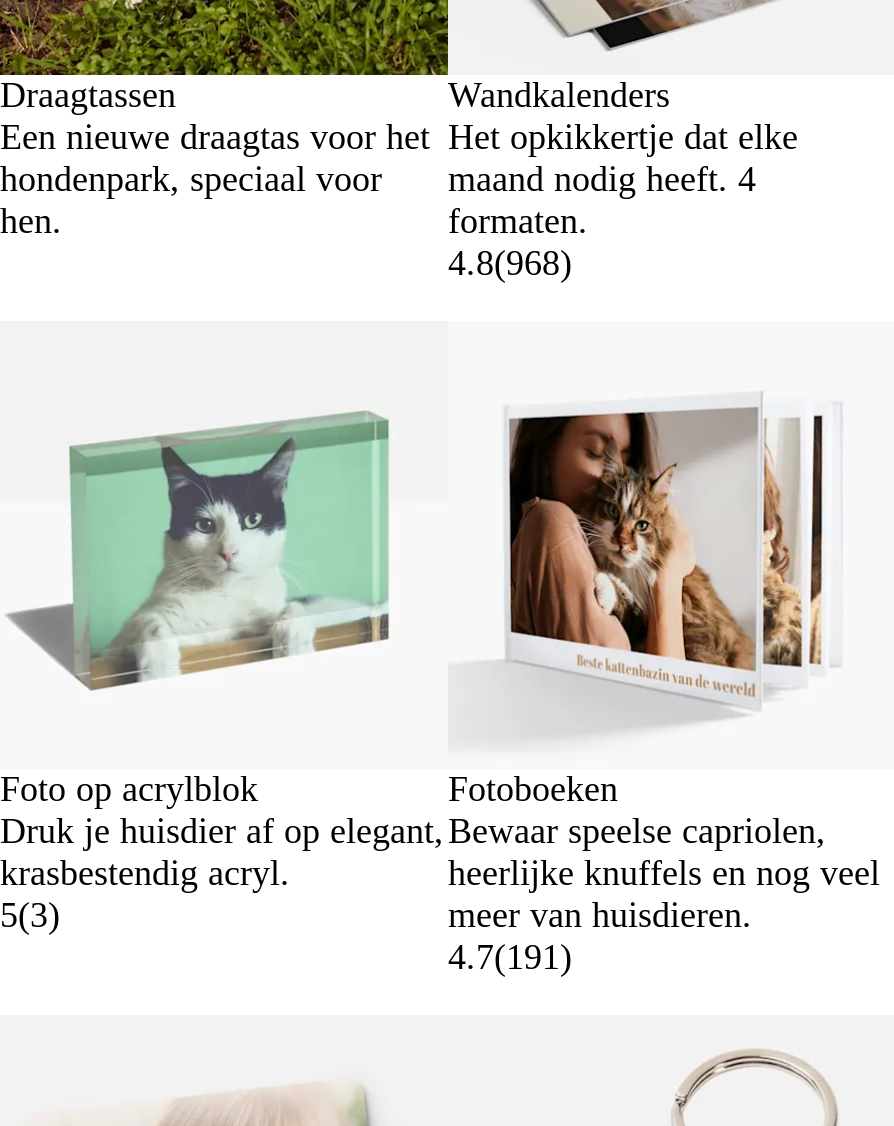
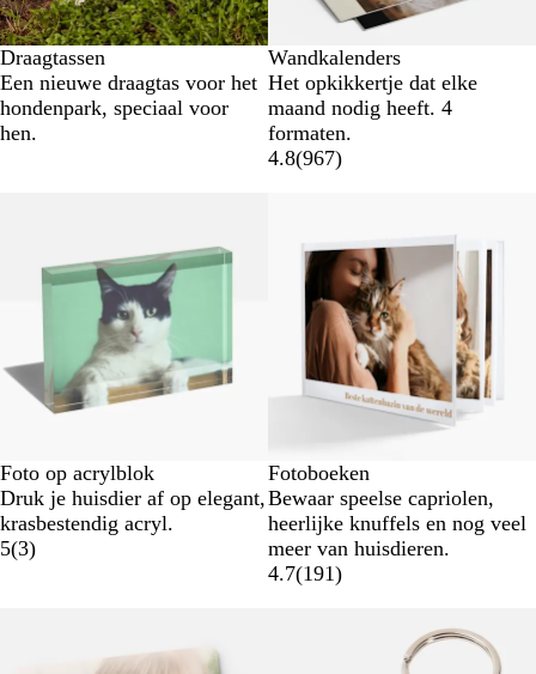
- 4.8(968)
+ 4.8(967)
